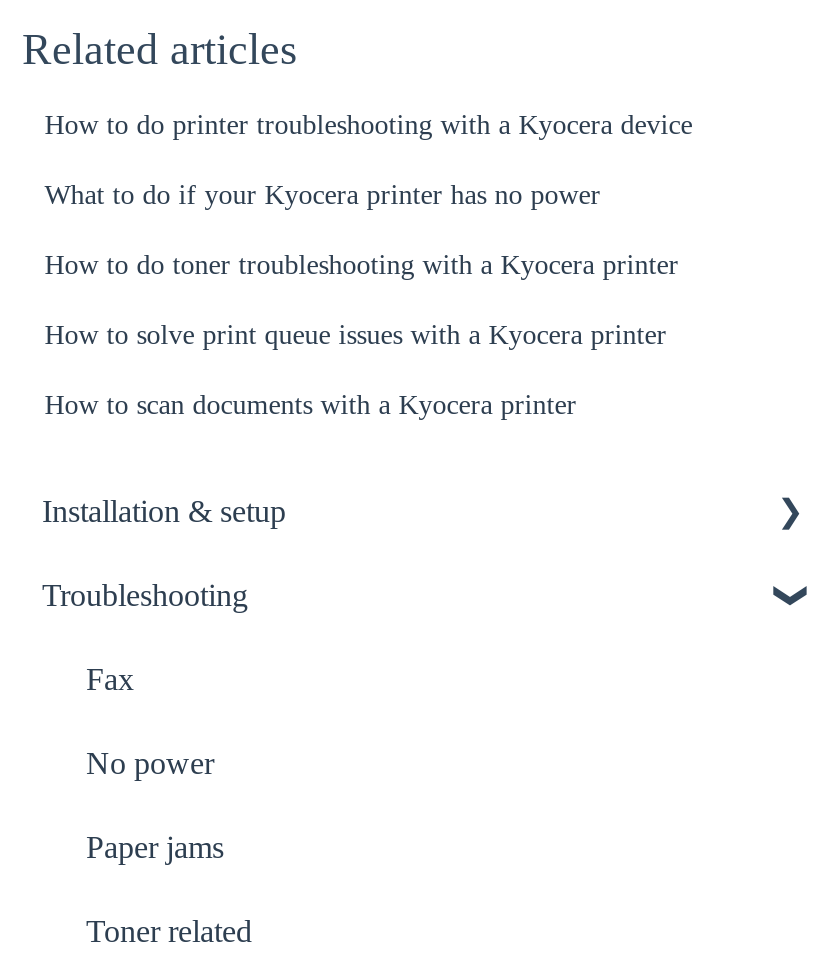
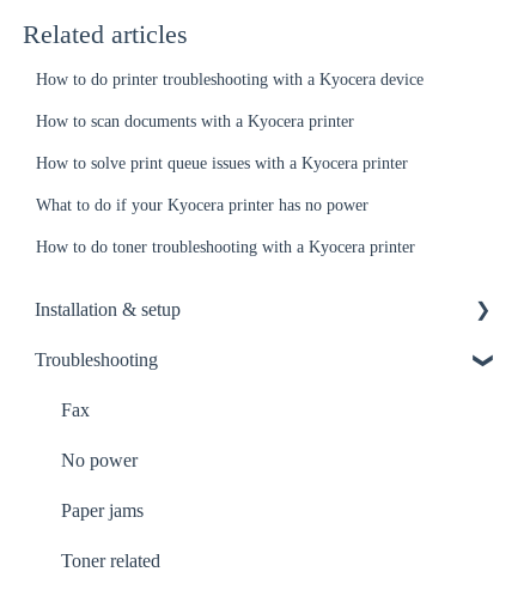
moved down: What to do if your Kyocera printer has no power | How to do toner troubleshooting with a Kyocera printer

moved up: How to scan documents with a Kyocera printer | How to solve print queue issues with a Kyocera printer
